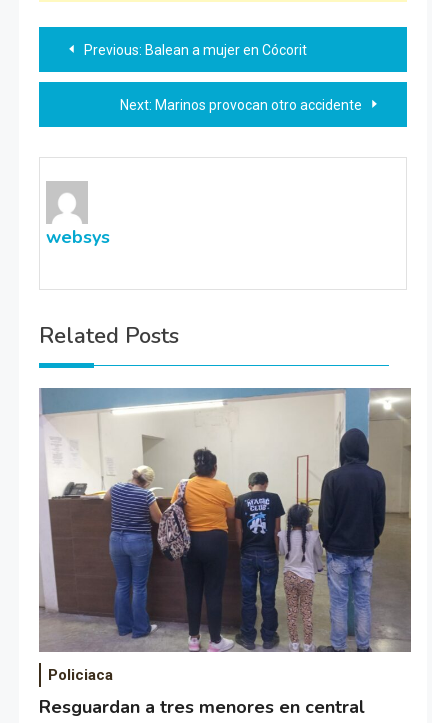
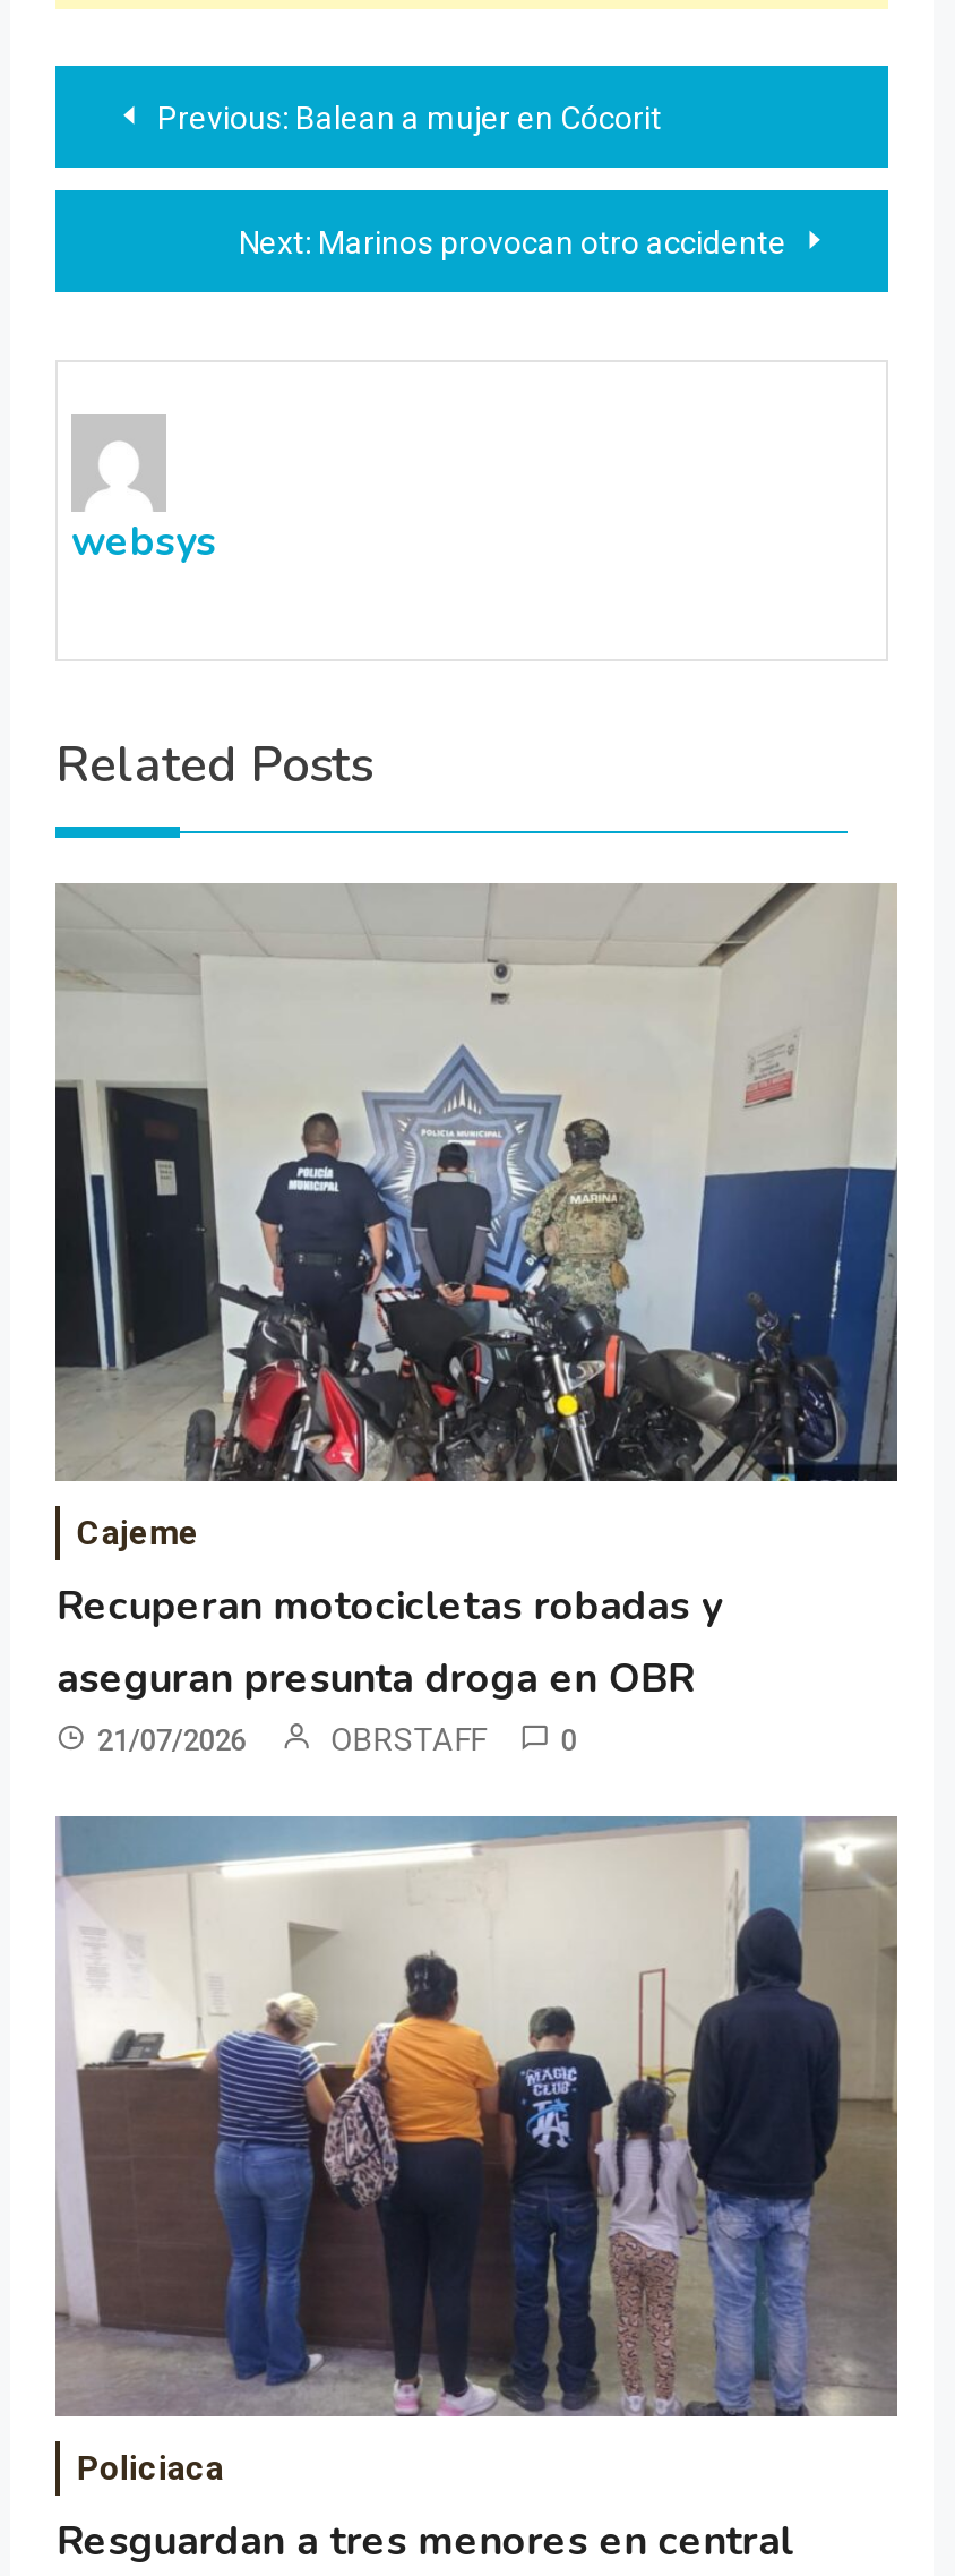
+ [image]
+ Cajeme
+ Recuperan motocicletas robadas y
+ aseguran presunta droga en OBR
+ 21/07/2026
+ OBRSTAFF
+ 0
